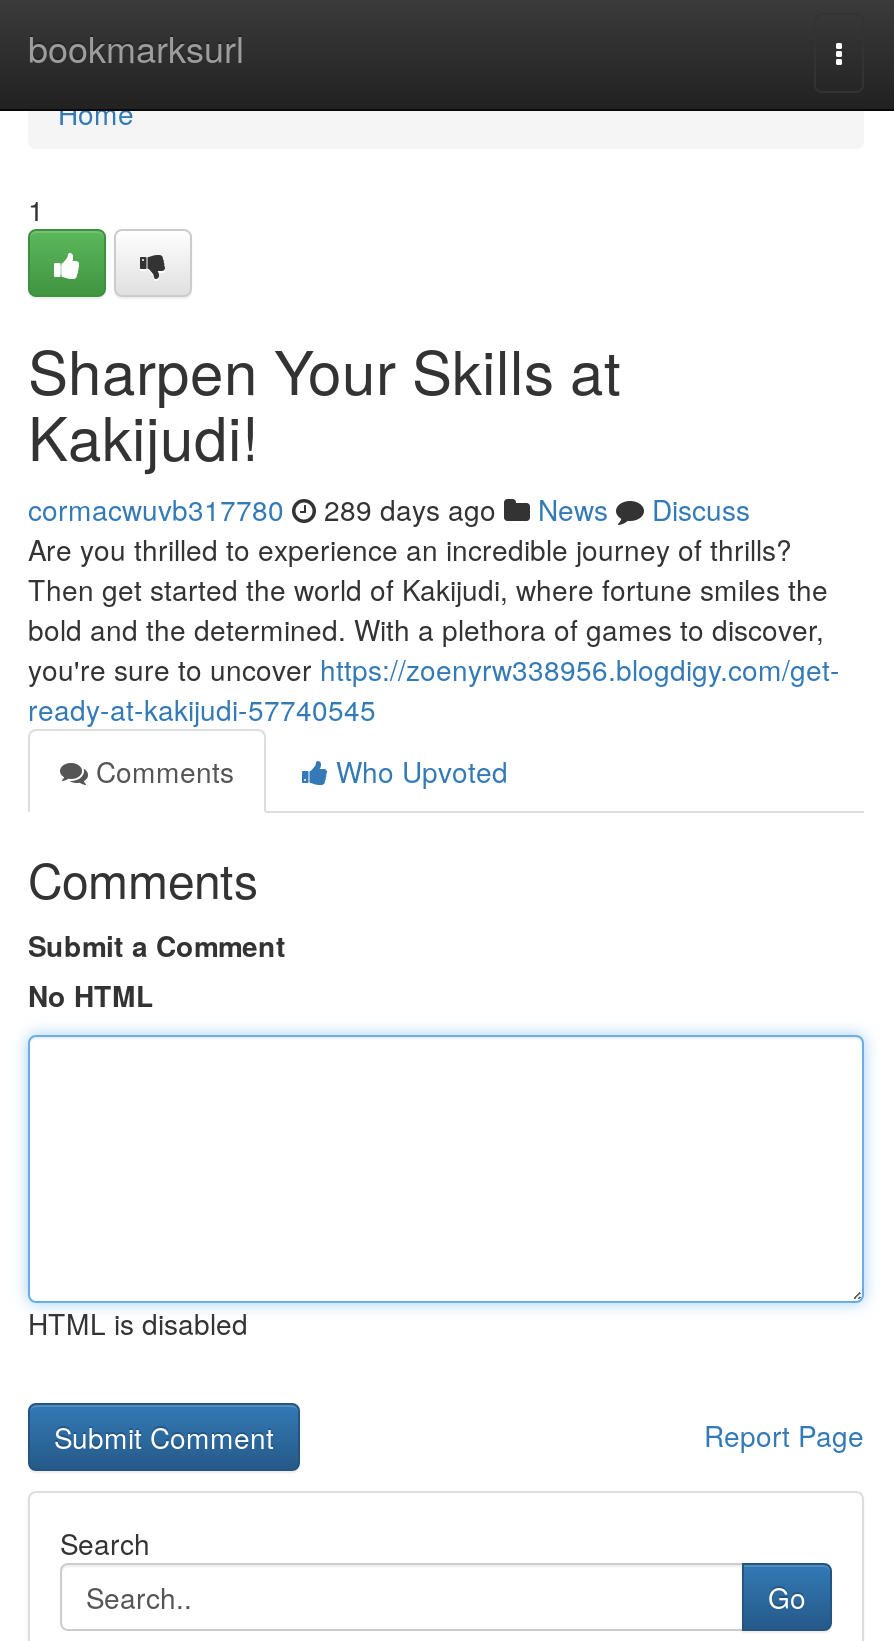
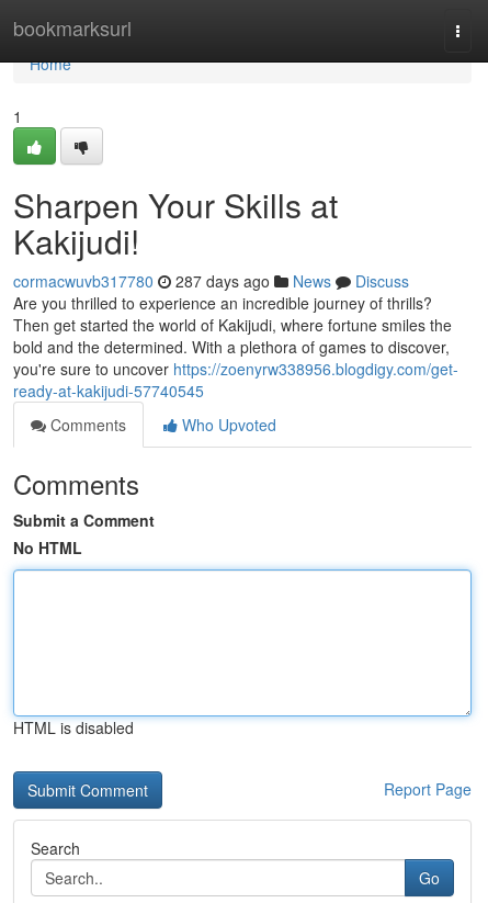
- cormacwuvb317780 289 days ago News Discuss
+ cormacwuvb317780 287 days ago News Discuss
